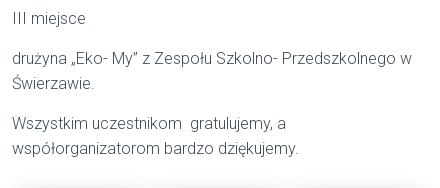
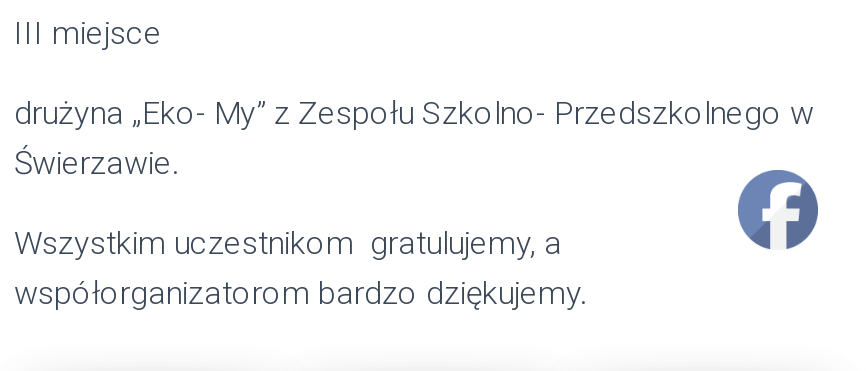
+ [image]
